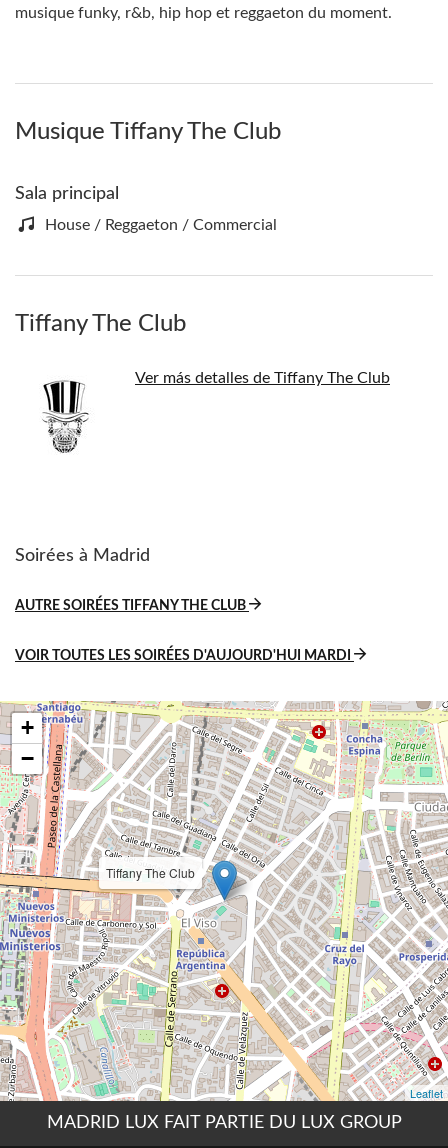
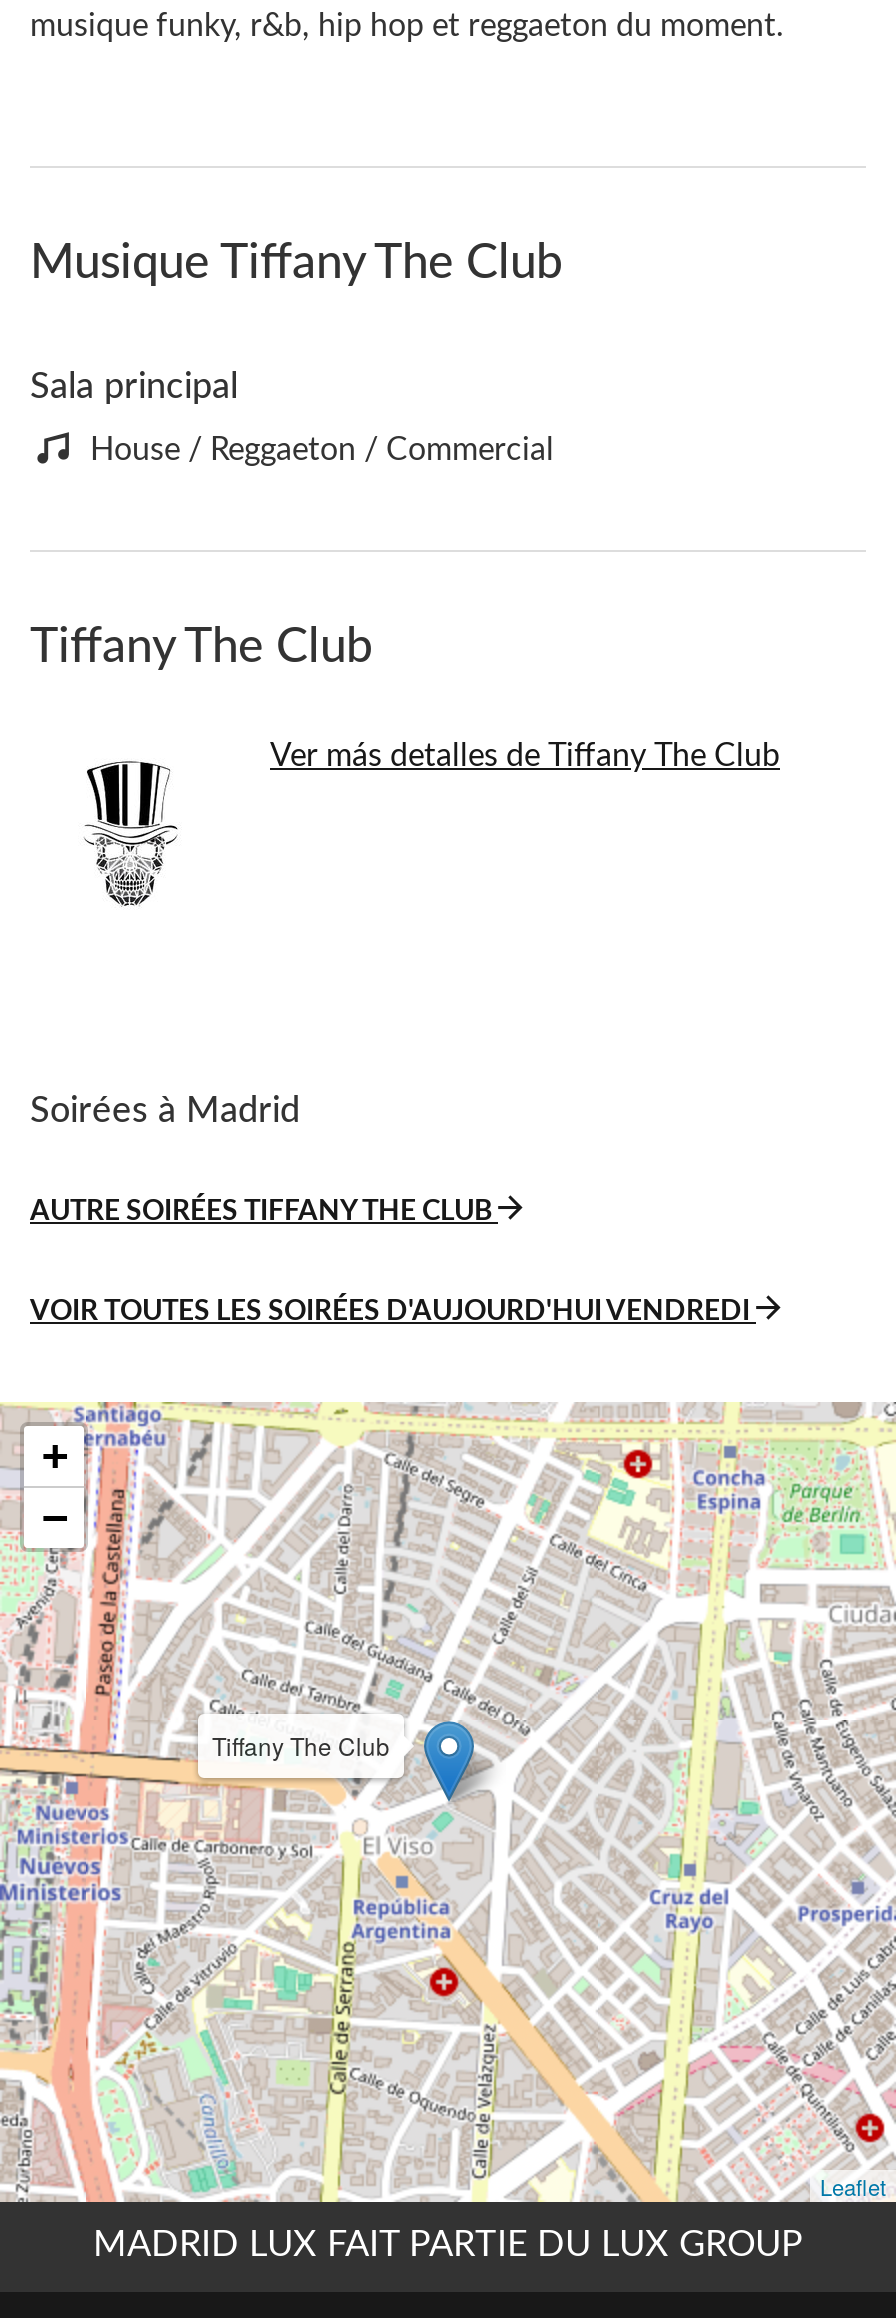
- VOIR TOUTES LES SOIRÉES D'AUJOURD'HUI MARDI
+ VOIR TOUTES LES SOIRÉES D'AUJOURD'HUI VENDREDI
